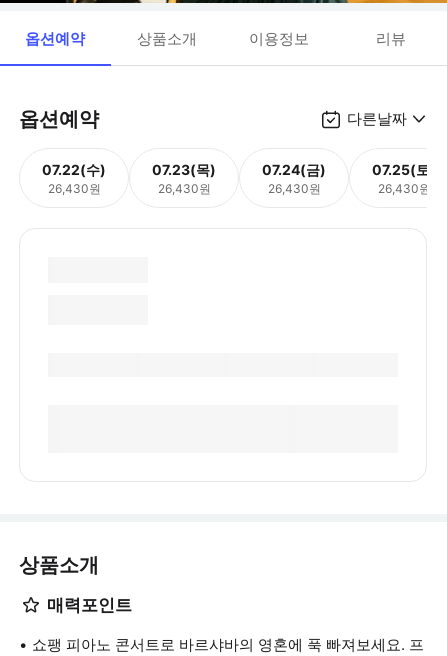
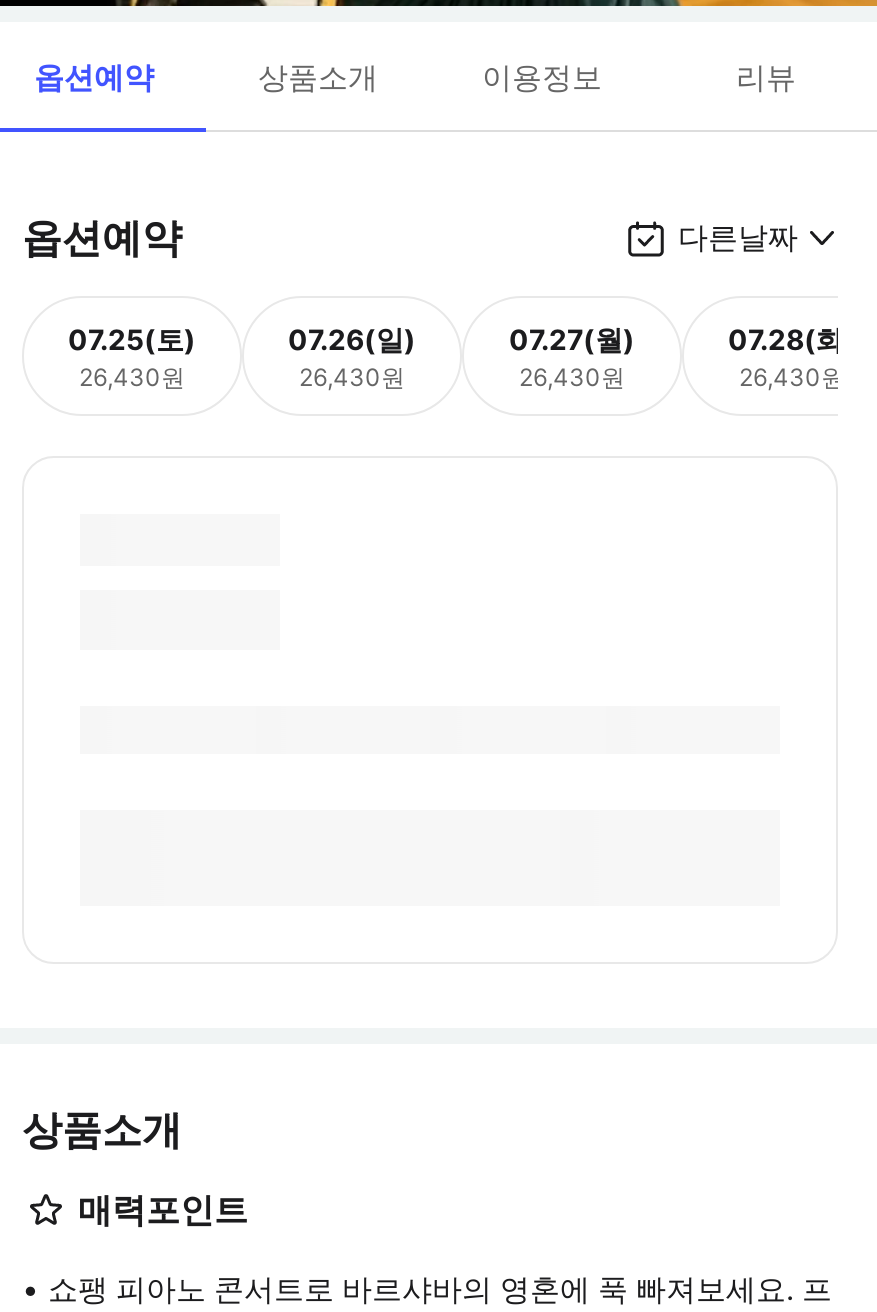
- 07.22(수)
+ 07.25(토)

- 07.23(목)
+ 07.26(일)

- 07.24(금)
+ 07.27(월)

- 07.25(토)
+ 07.28(화)
